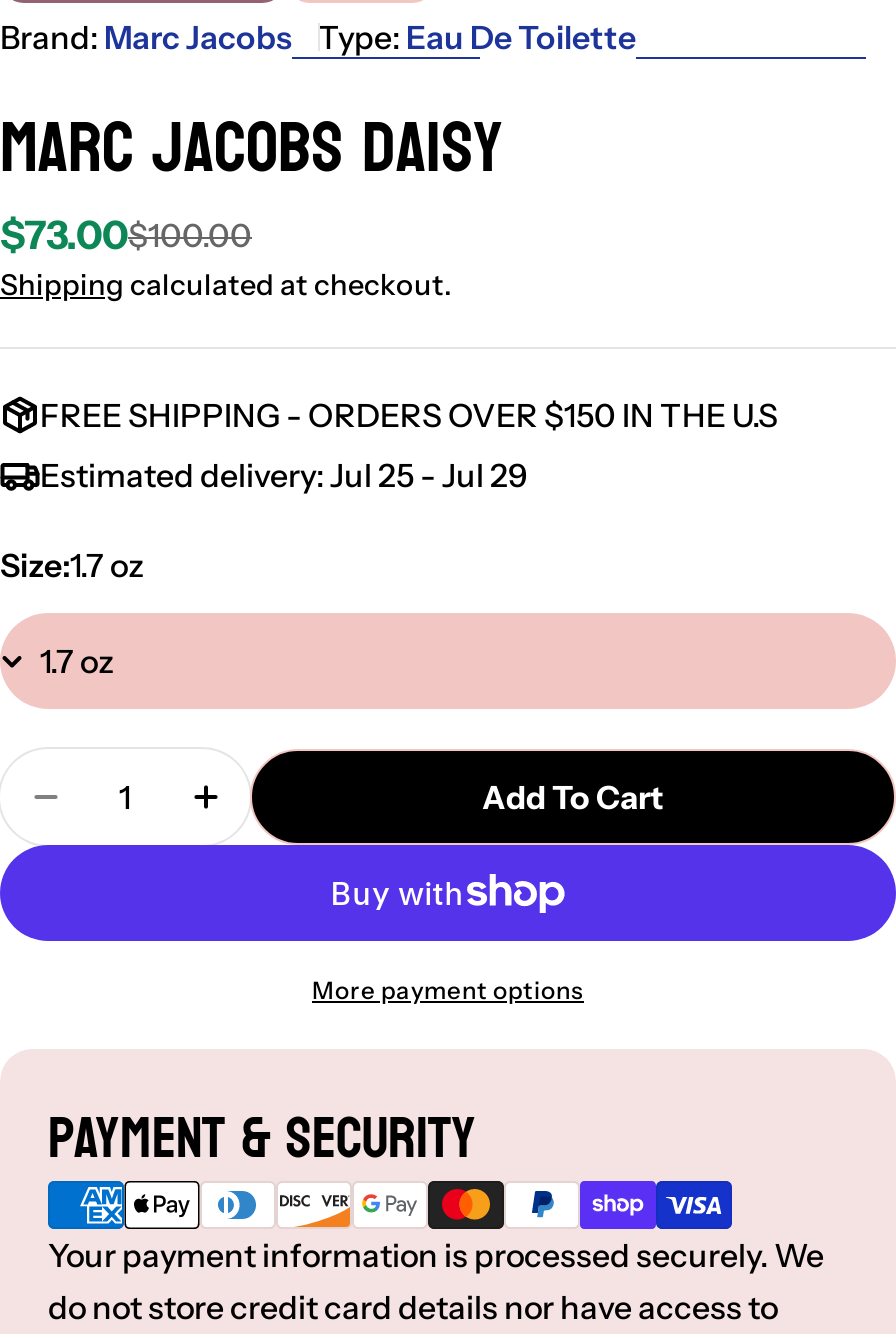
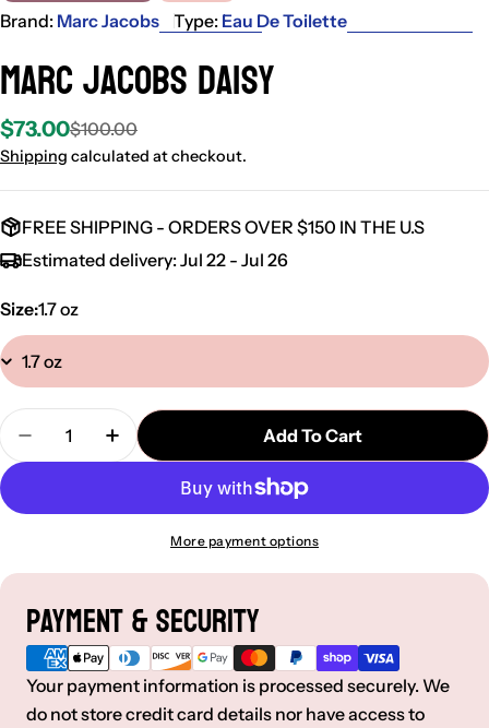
- Estimated delivery: Jul 25 - Jul 29
+ Estimated delivery: Jul 22 - Jul 26
